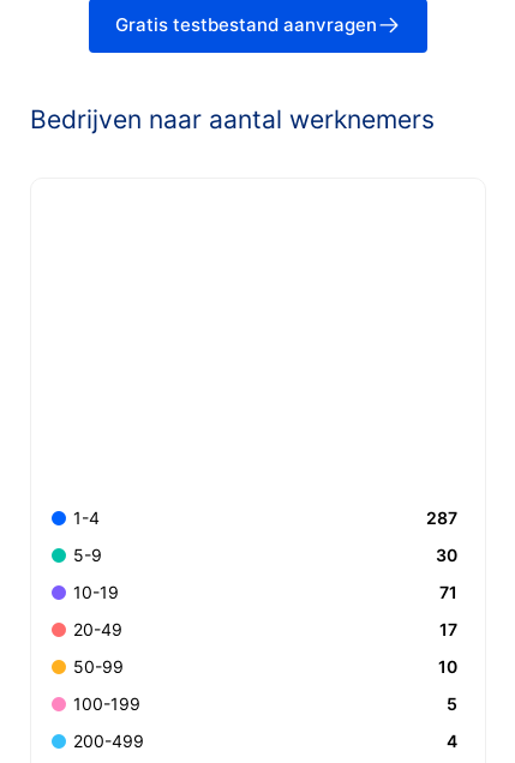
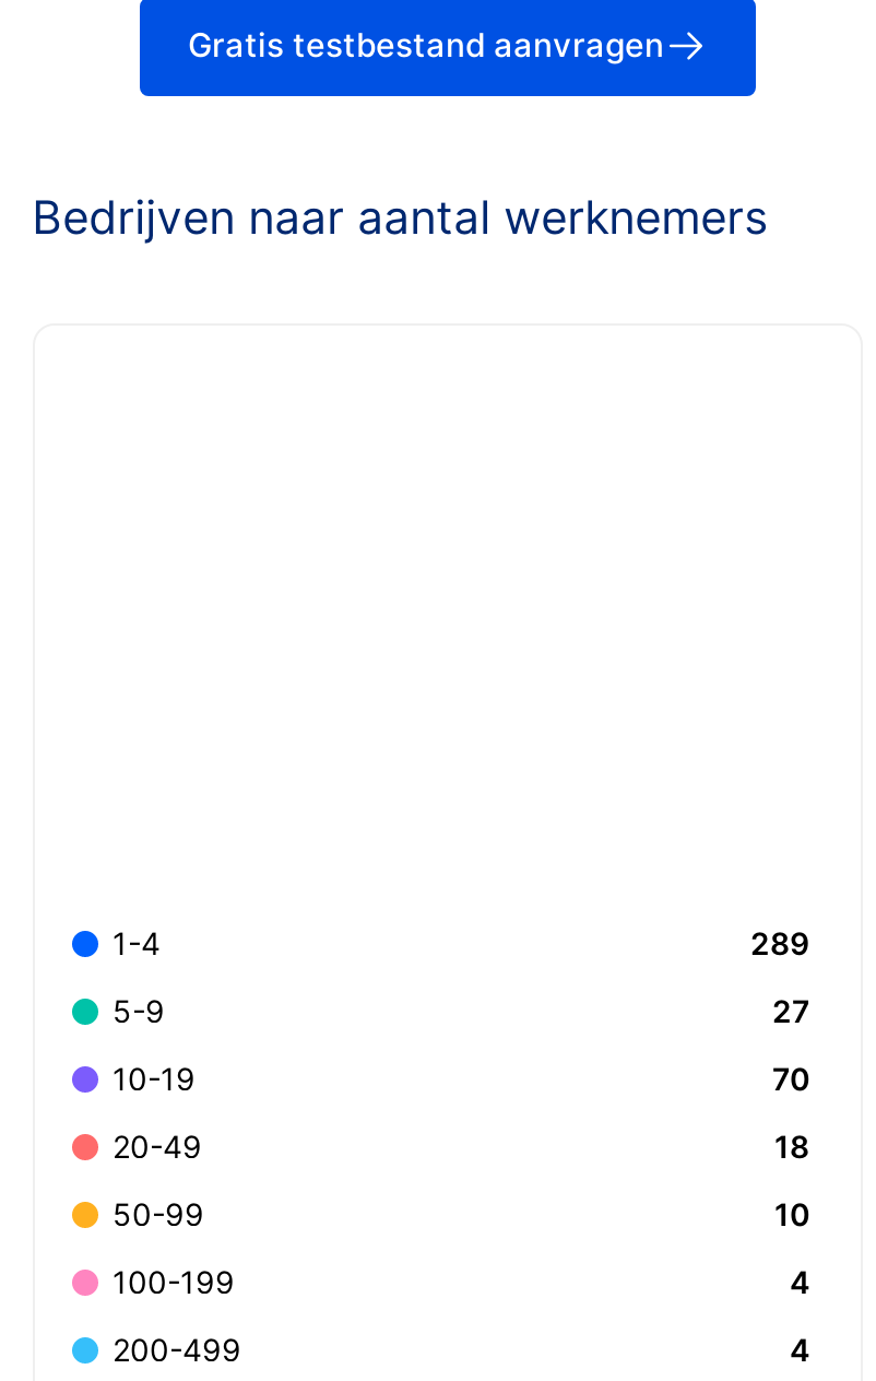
- 287
+ 289

- 30
+ 27

- 71
+ 70

- 17
+ 18

- 5
+ 4
